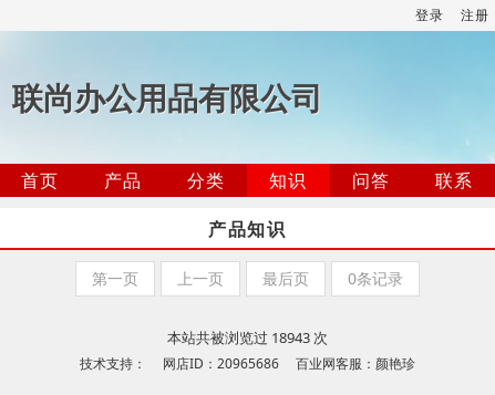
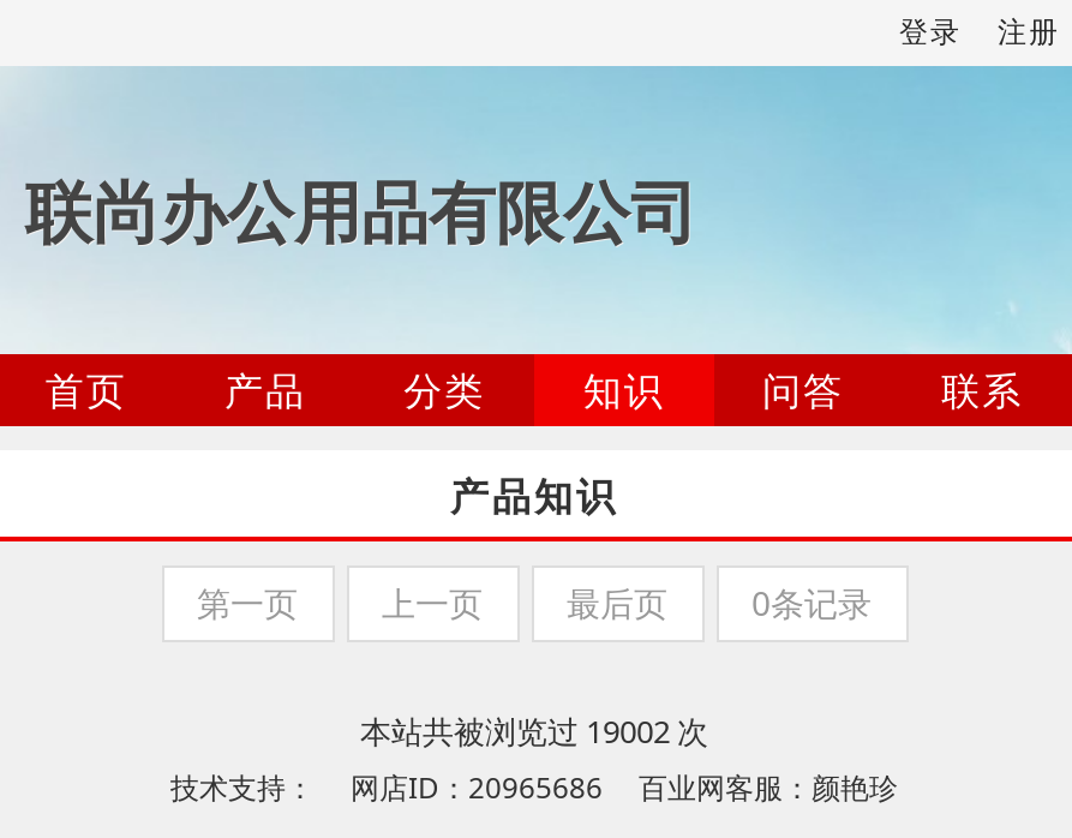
- 本站共被浏览过 18943 次
+ 本站共被浏览过 19002 次
